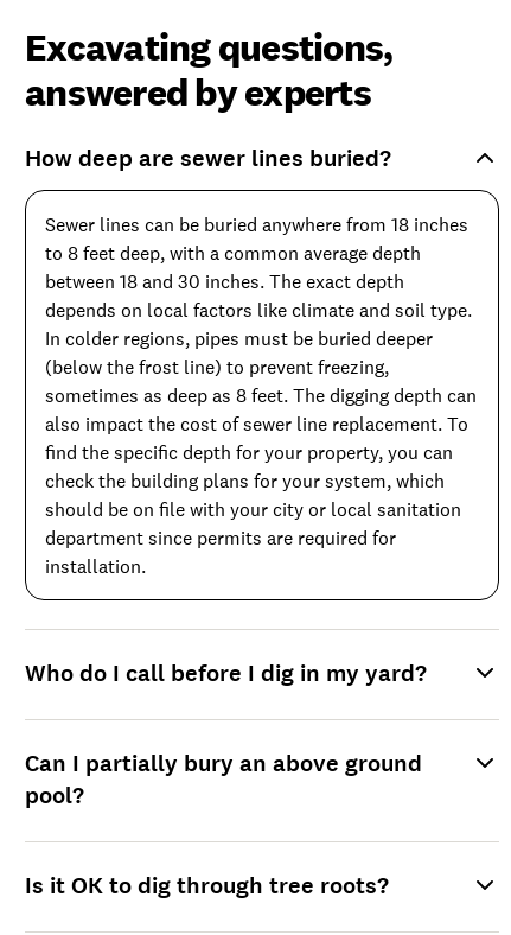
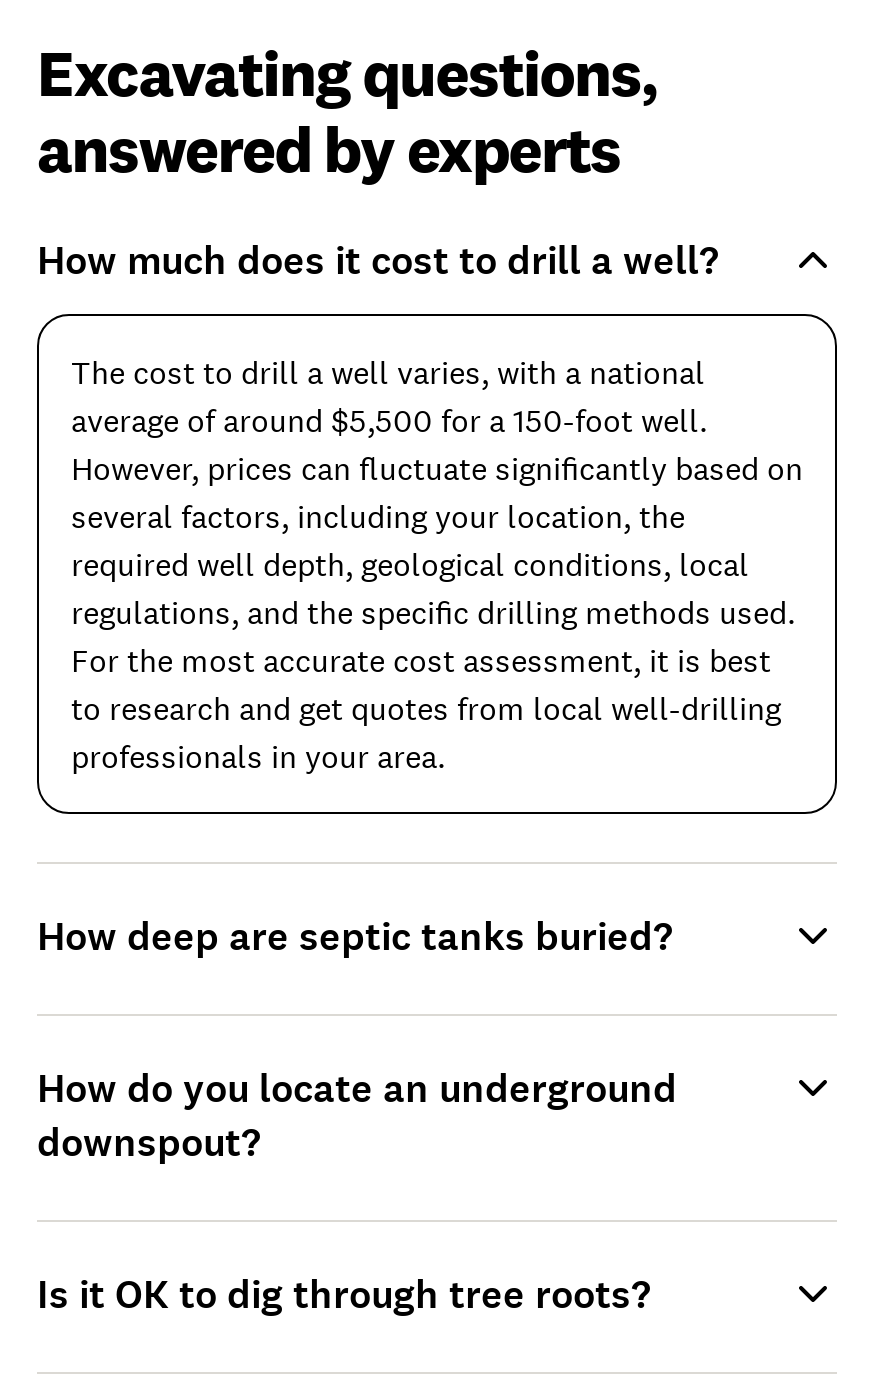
- How deep are sewer lines buried?
+ How much does it cost to drill a well?

- Sewer lines can be buried anywhere from 18 inches
- to 8 feet deep, with a common average depth
- between 18 and 30 inches. The exact depth
- depends on local factors like climate and soil type.
- In colder regions, pipes must be buried deeper
- (below the frost line) to prevent freezing,
- sometimes as deep as 8 feet. The digging depth can
- also impact the cost of sewer line replacement. To
- find the specific depth for your property, you can
- check the building plans for your system, which
- should be on file with your city or local sanitation
- department since permits are required for
- installation.
+ The cost to drill a well varies, with a national
+ average of around $5,500 for a 150-foot well.
+ However, prices can fluctuate significantly based on
+ several factors, including your location, the
+ required well depth, geological conditions, local
+ regulations, and the specific drilling methods used.
+ For the most accurate cost assessment, it is best
+ to research and get quotes from local well-drilling
+ professionals in your area.

- Who do I call before I dig in my yard?
+ How deep are septic tanks buried?

- Can I partially bury an above ground
- pool?
+ How do you locate an underground
+ downspout?
